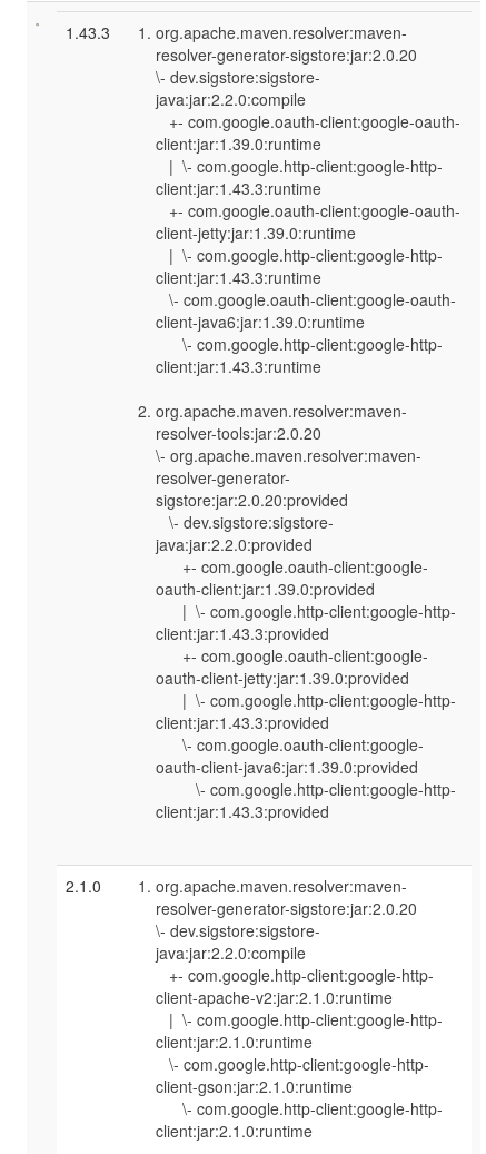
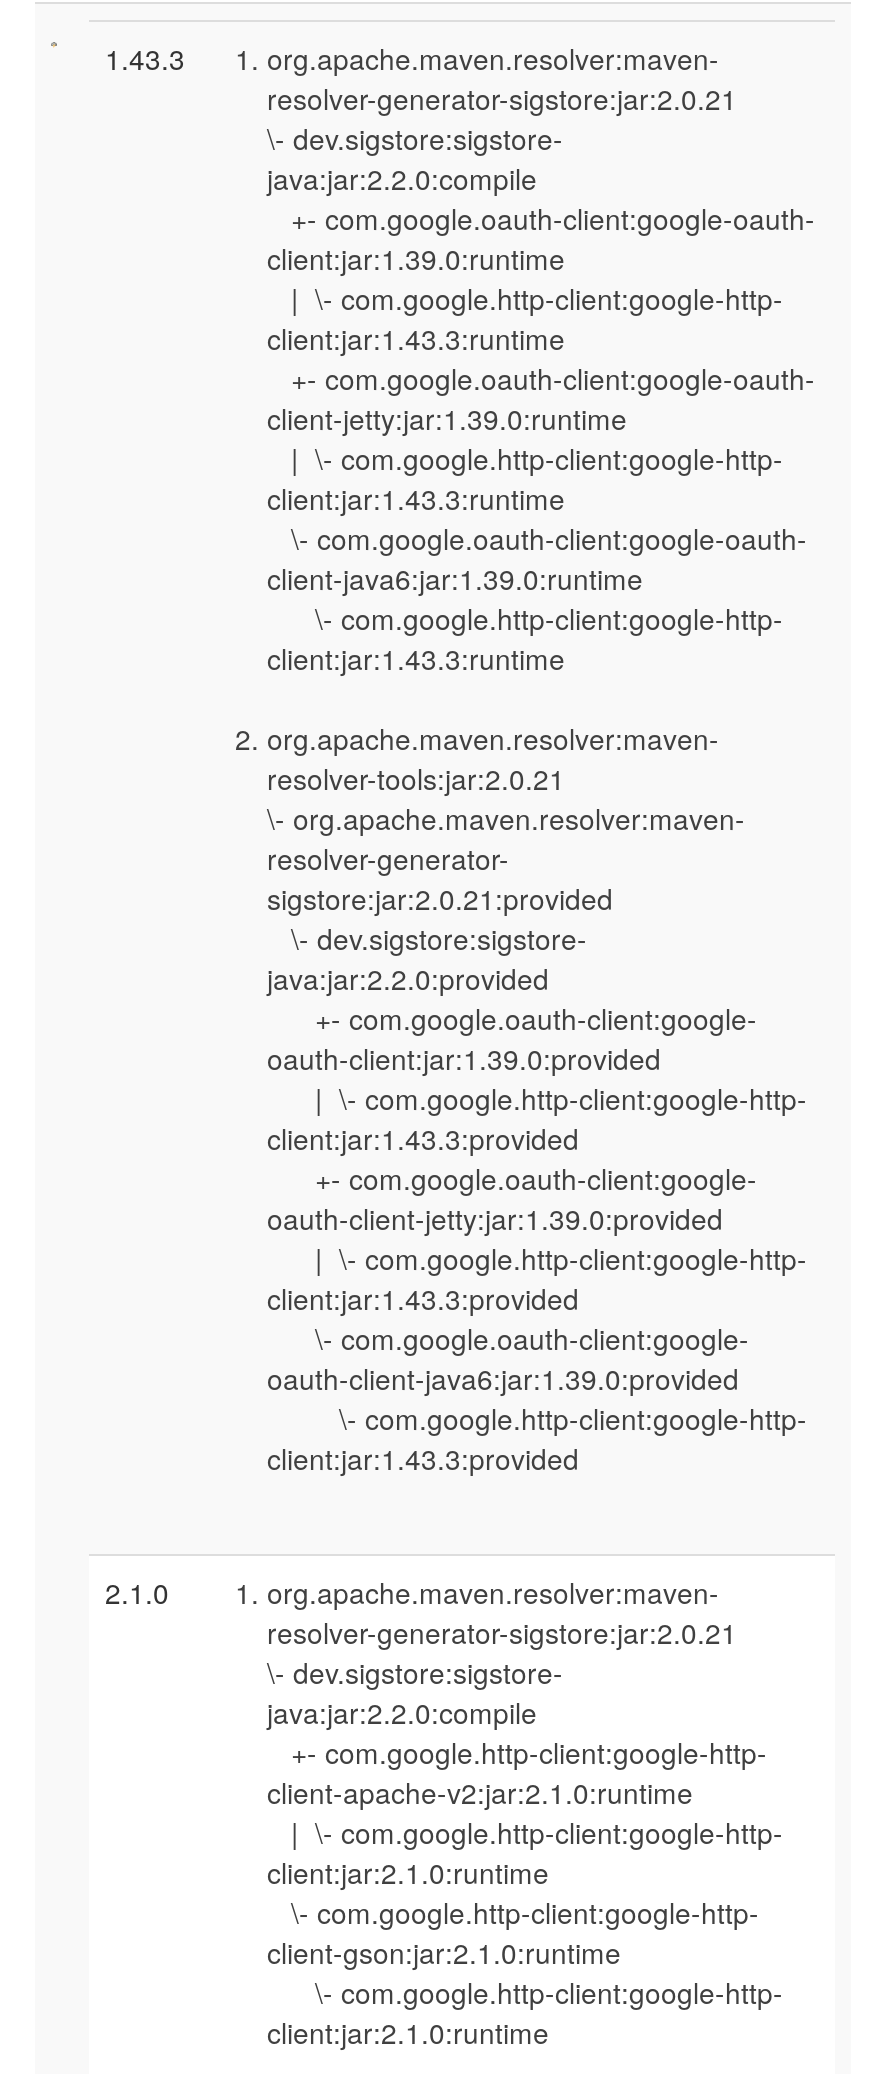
- resolver-generator-sigstore:jar:2.0.20
+ resolver-generator-sigstore:jar:2.0.21

- resolver-tools:jar:2.0.20
+ resolver-tools:jar:2.0.21

- sigstore:jar:2.0.20:provided
+ sigstore:jar:2.0.21:provided

- resolver-generator-sigstore:jar:2.0.20
+ resolver-generator-sigstore:jar:2.0.21
